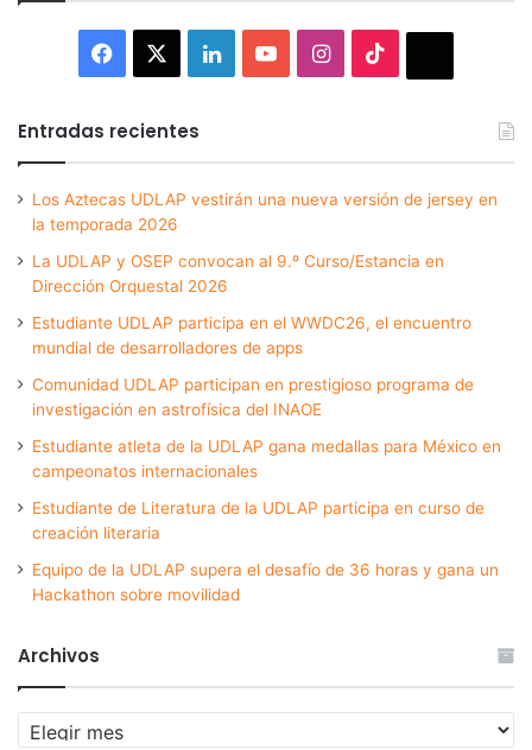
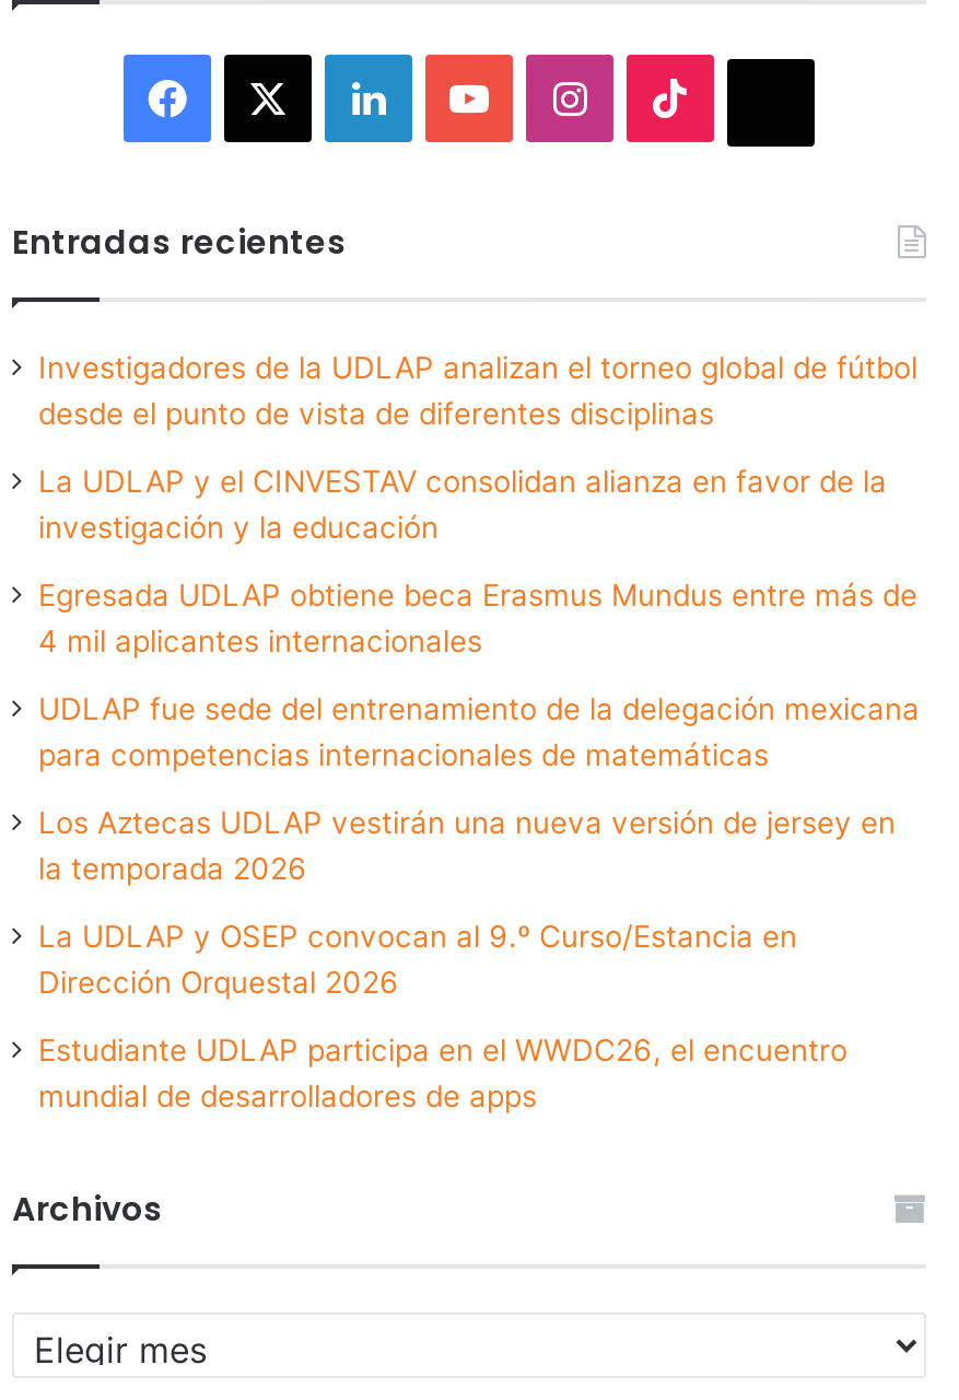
+ Investigadores de la UDLAP analizan el torneo global de fútbol
+ desde el punto de vista de diferentes disciplinas
+ La UDLAP y el CINVESTAV consolidan alianza en favor de la
+ investigación y la educación
+ Egresada UDLAP obtiene beca Erasmus Mundus entre más de
+ 4 mil aplicantes internacionales
+ UDLAP fue sede del entrenamiento de la delegación mexicana
+ para competencias internacionales de matemáticas

moved down: Los Aztecas UDLAP vestirán una nueva versión de jersey en | la temporada 2026 | La UDLAP y OSEP convocan al 9.º Curso/Estancia en | Dirección Orquestal 2026 | Estudiante UDLAP participa en el WWDC26, el encuentro | mundial de desarrolladores de apps

- Comunidad UDLAP participan en prestigioso programa de
- investigación en astrofísica del INAOE
- Estudiante atleta de la UDLAP gana medallas para México en
- campeonatos internacionales
- Estudiante de Literatura de la UDLAP participa en curso de
- creación literaria
- Equipo de la UDLAP supera el desafío de 36 horas y gana un
- Hackathon sobre movilidad
